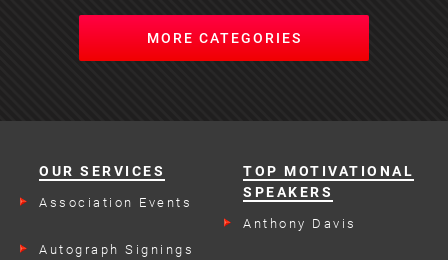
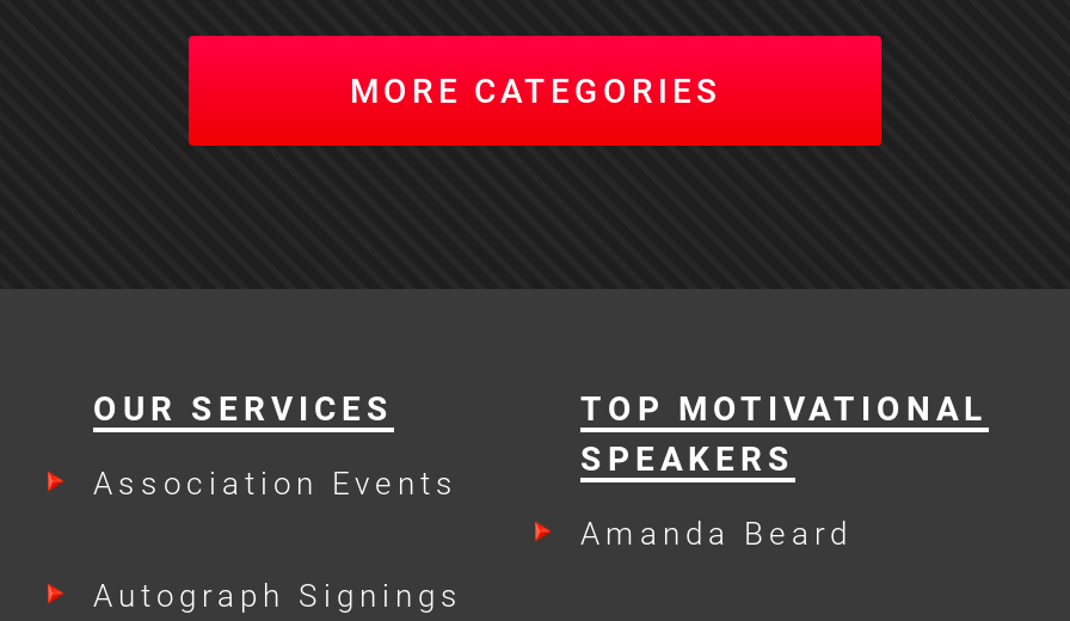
- Anthony Davis
+ Amanda Beard
